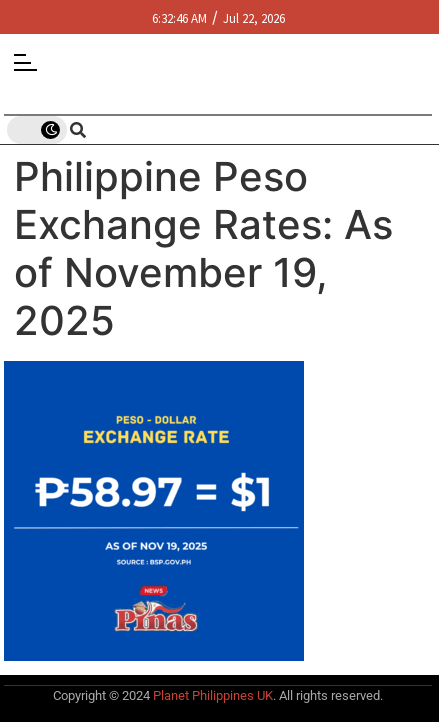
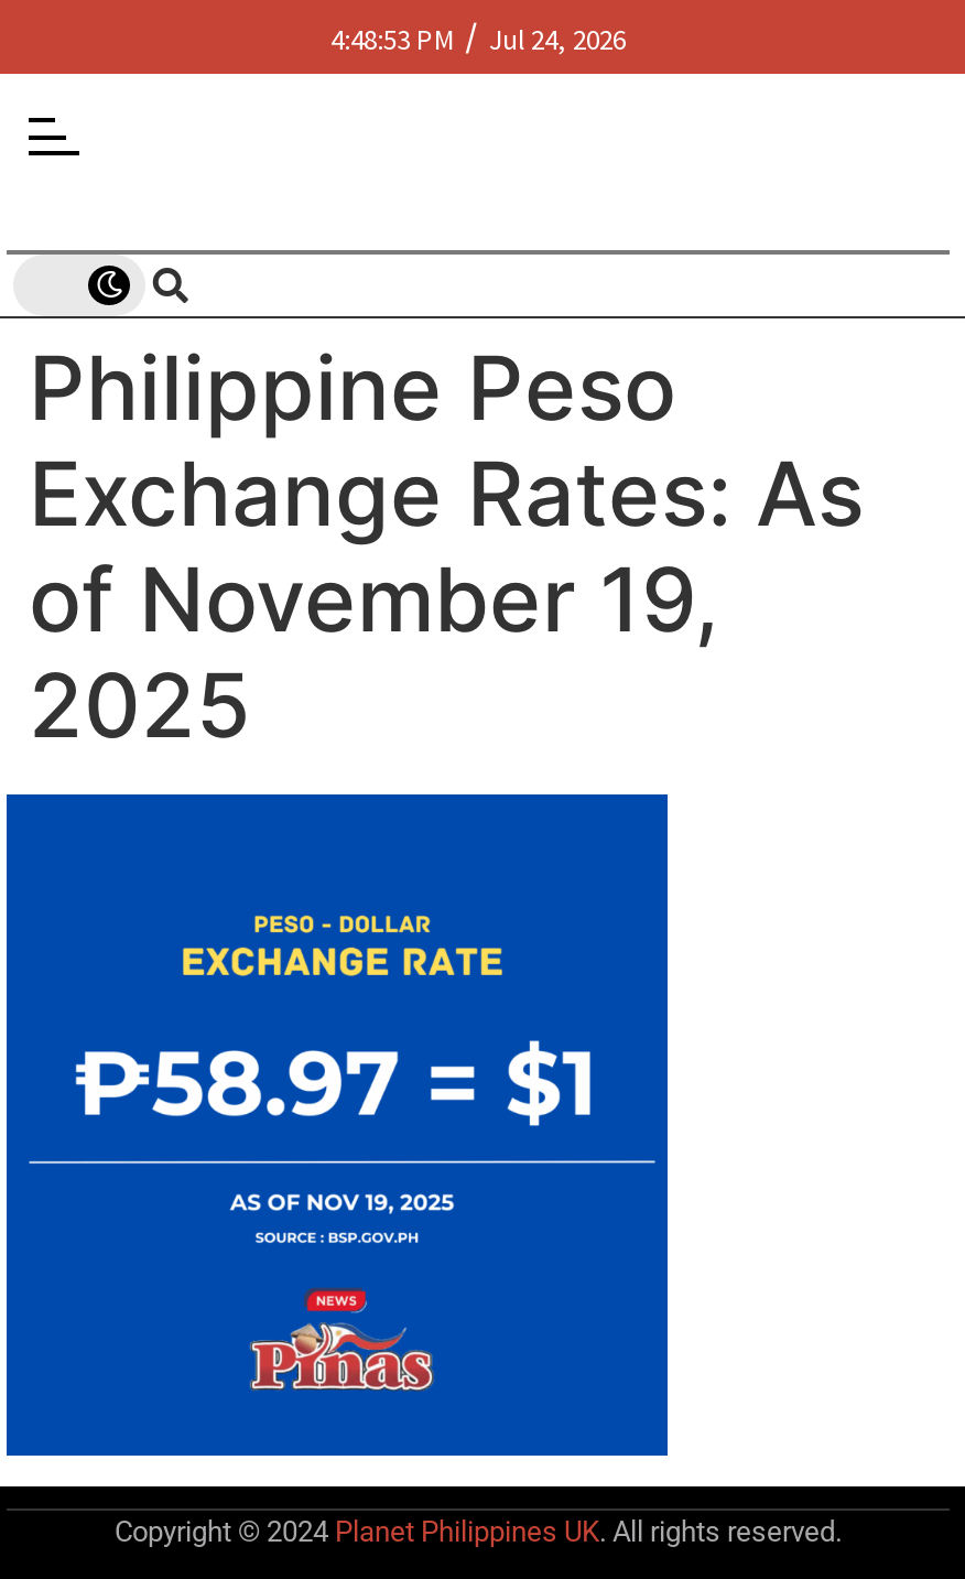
- 6:32:46 AM / Jul 22, 2026
+ 4:48:53 PM / Jul 24, 2026
